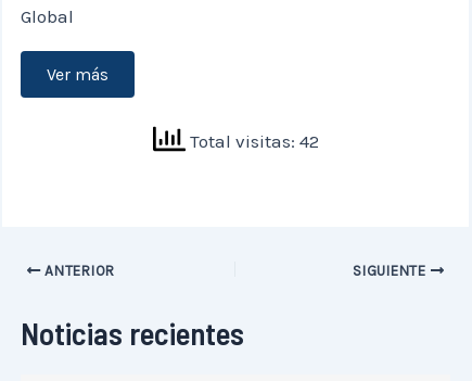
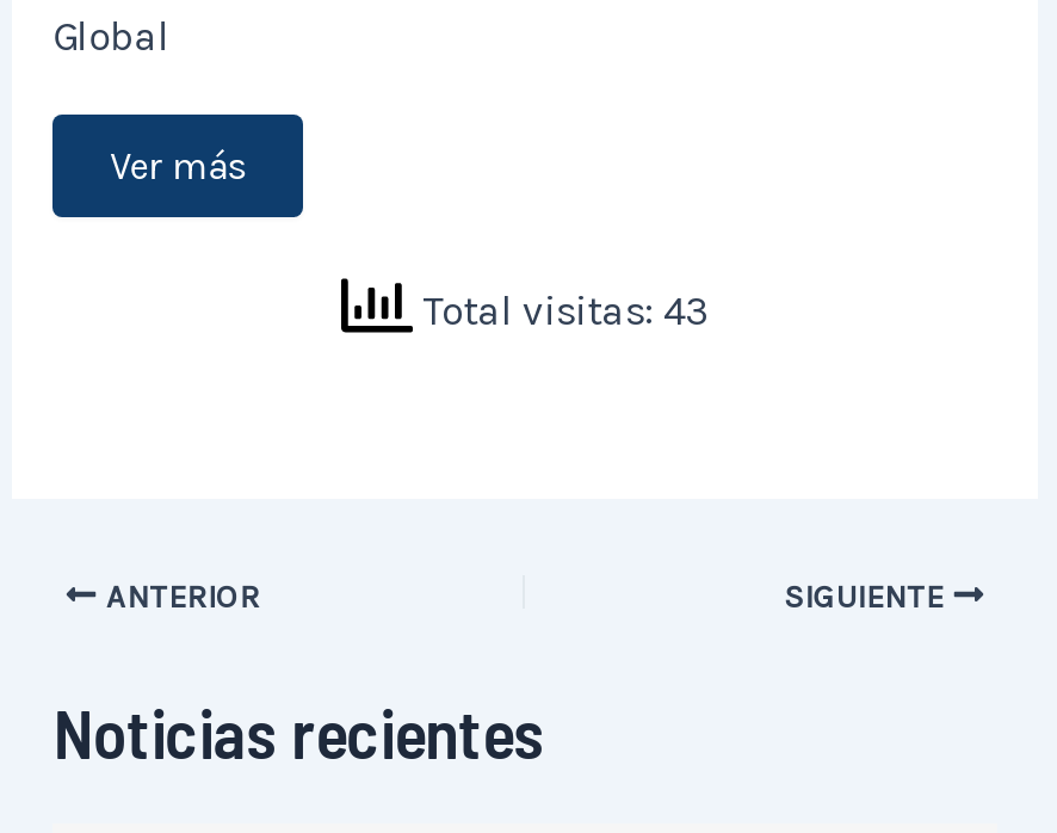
- Total visitas: 42
+ Total visitas: 43
